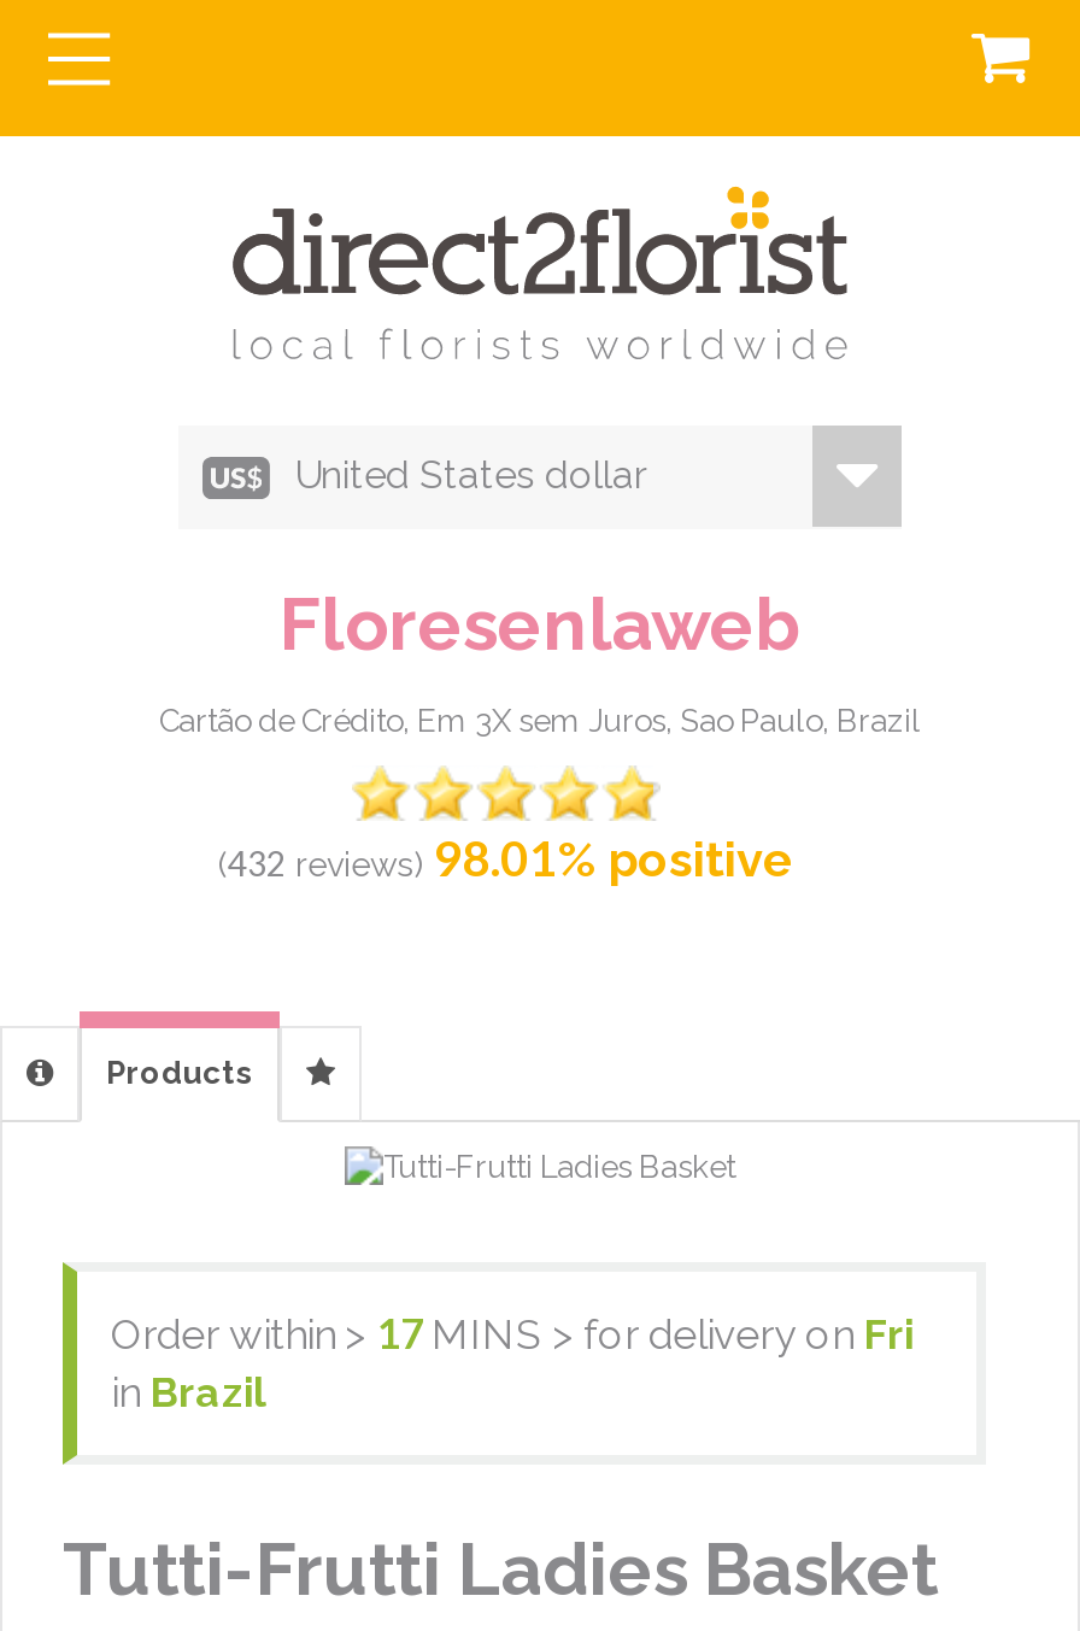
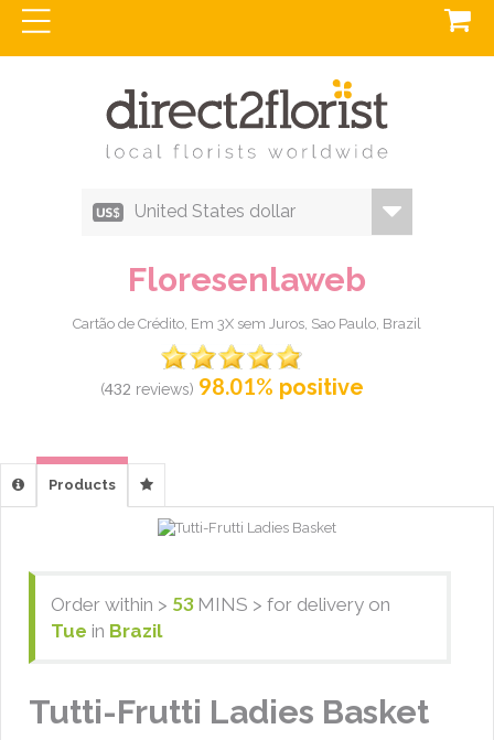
- Order within > 17 MINS > for delivery on Fri
- in Brazil
+ Order within > 53 MINS > for delivery on
+ Tue in Brazil
